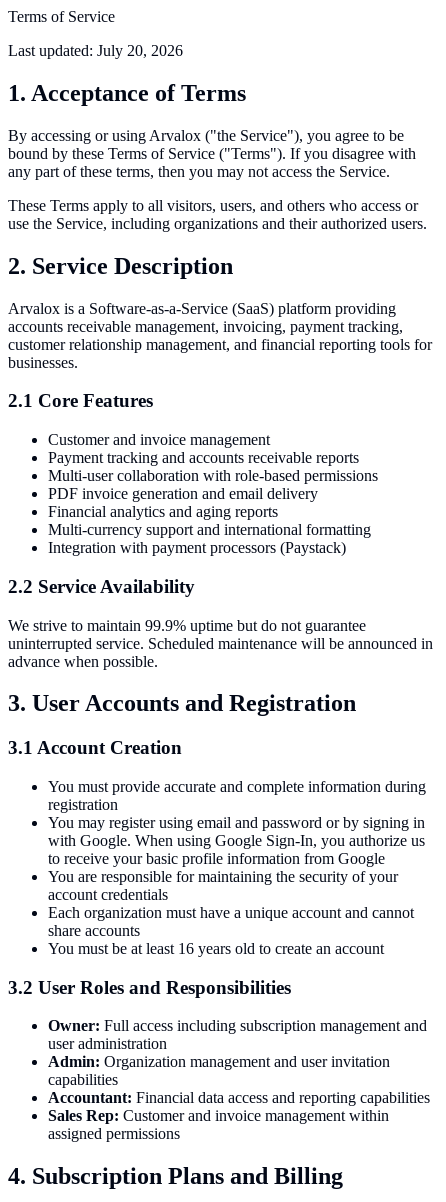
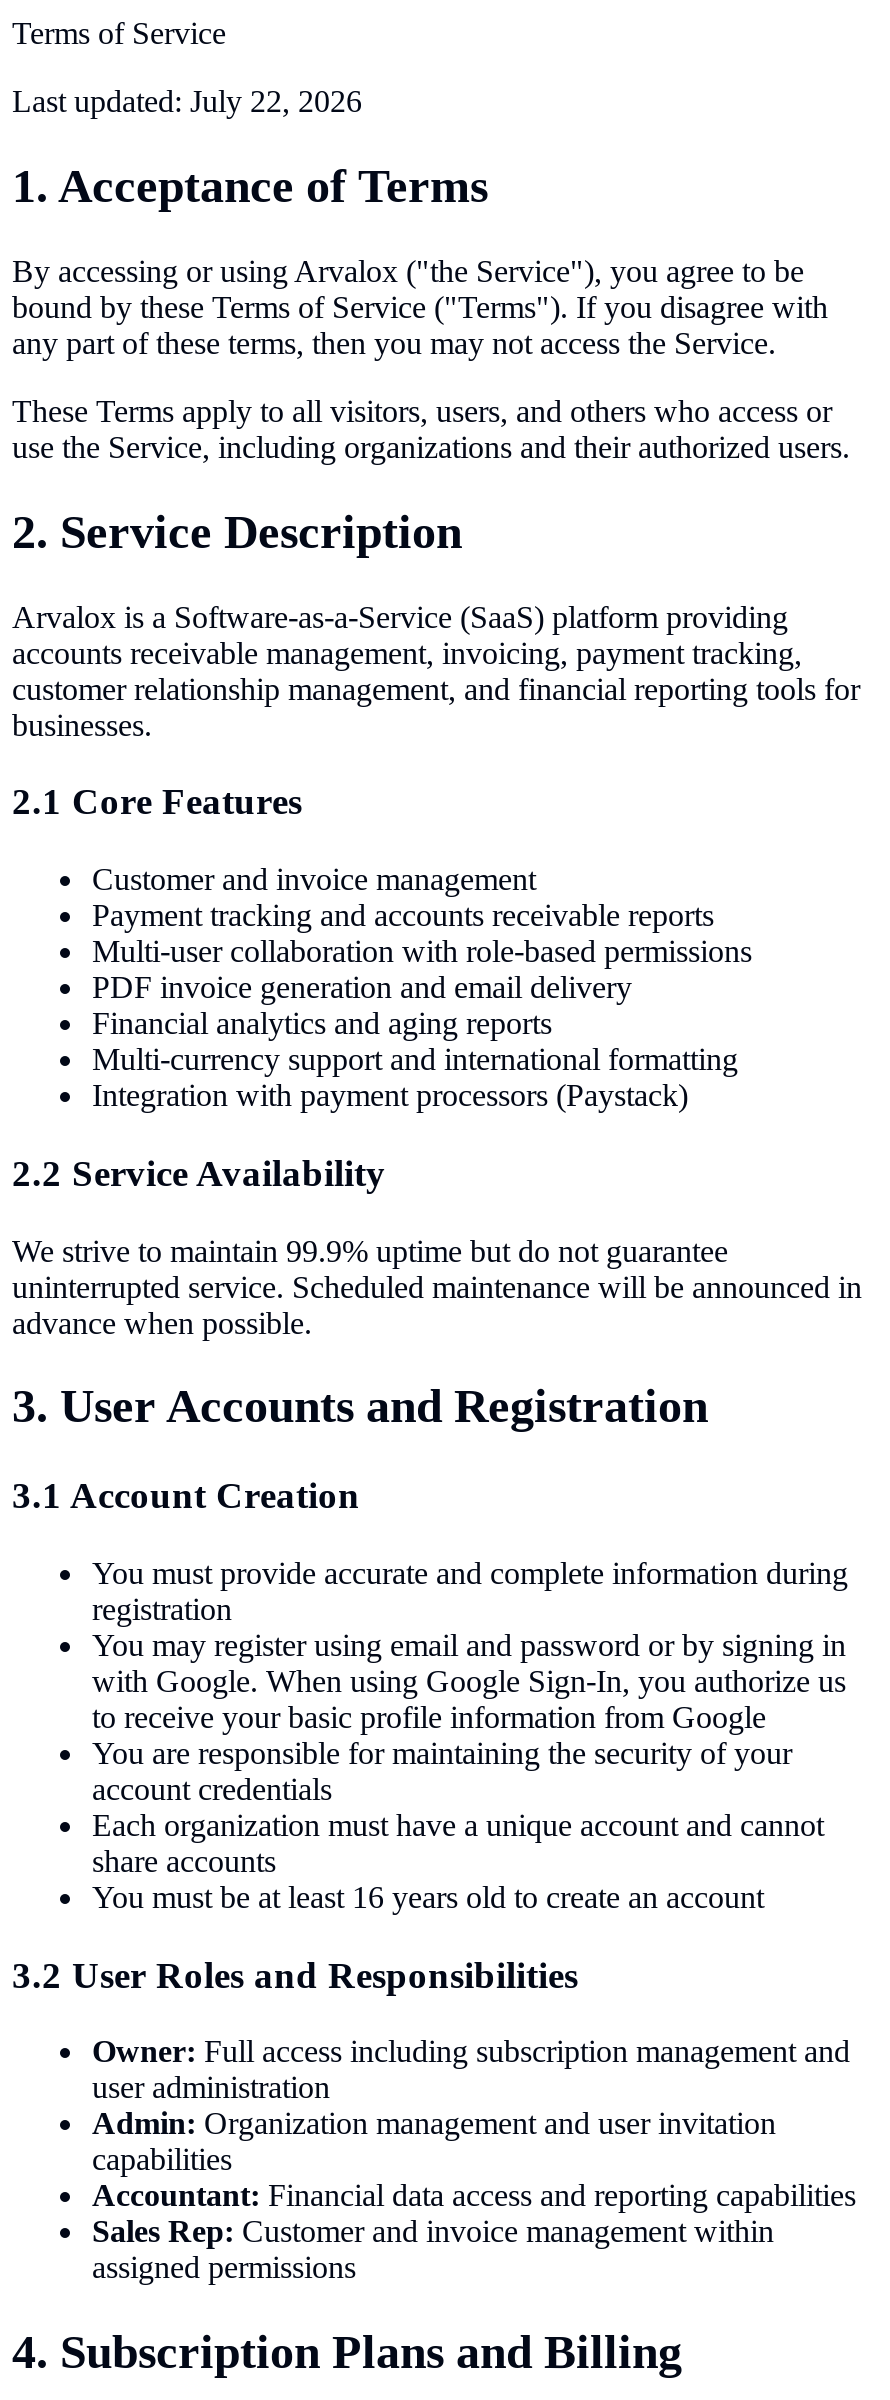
- Last updated: July 20, 2026
+ Last updated: July 22, 2026
